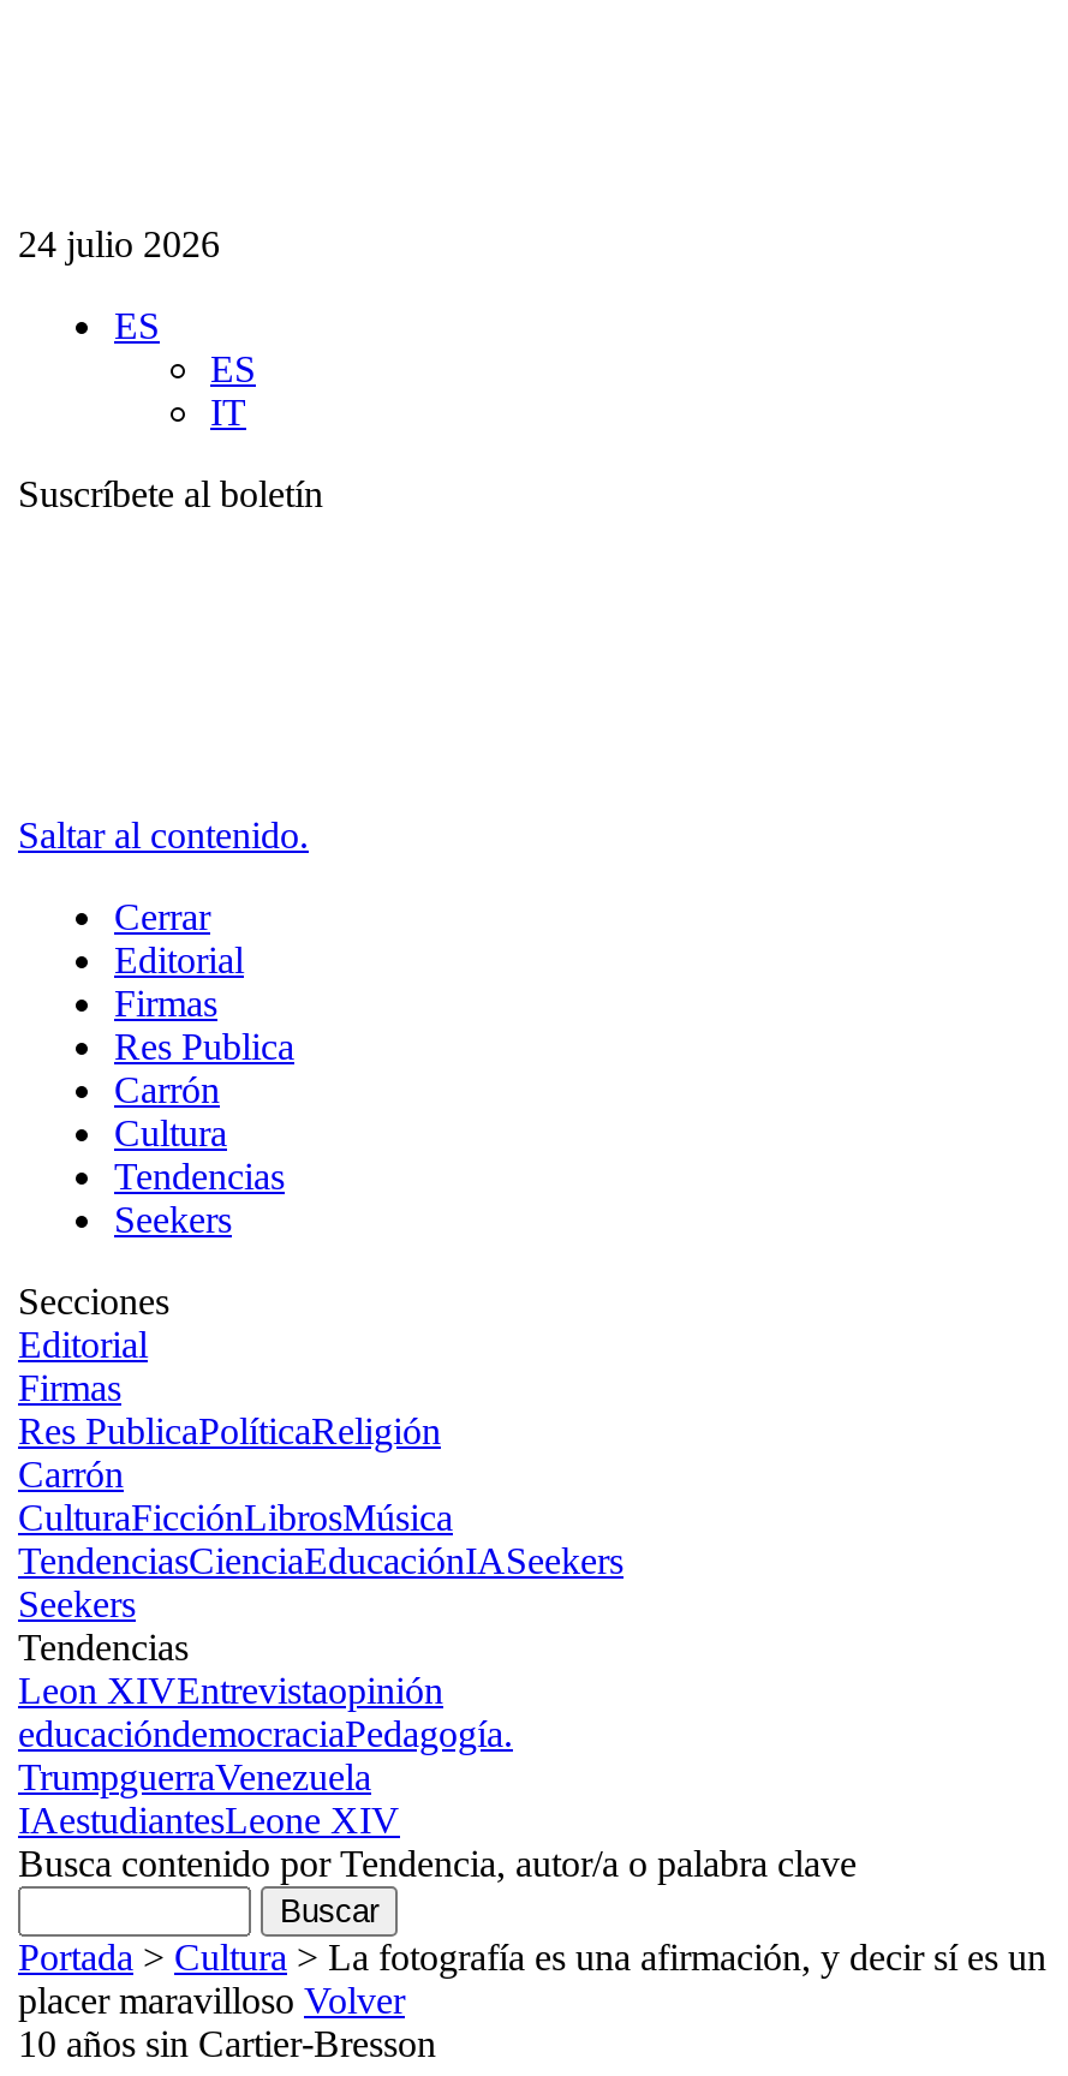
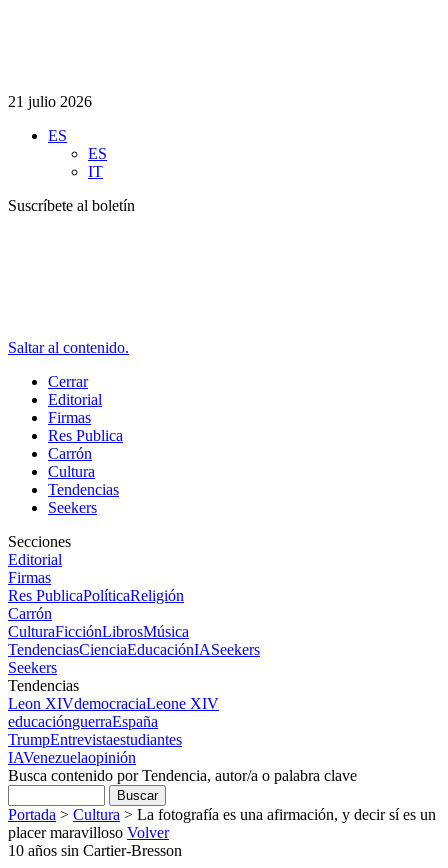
- 24 julio 2026
+ 21 julio 2026

- Leon XIVEntrevistaopinión
- educacióndemocraciaPedagogía.
- TrumpguerraVenezuela
- IAestudiantesLeone XIV
+ Leon XIVdemocraciaLeone XIV
+ educaciónguerraEspaña
+ TrumpEntrevistaestudiantes
+ IAVenezuelaopinión
